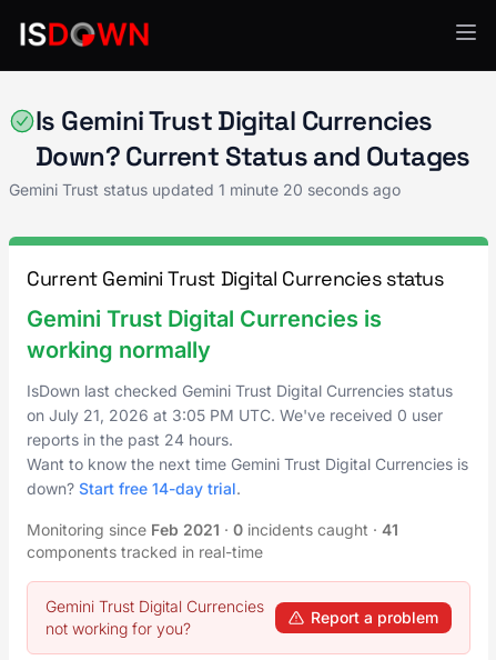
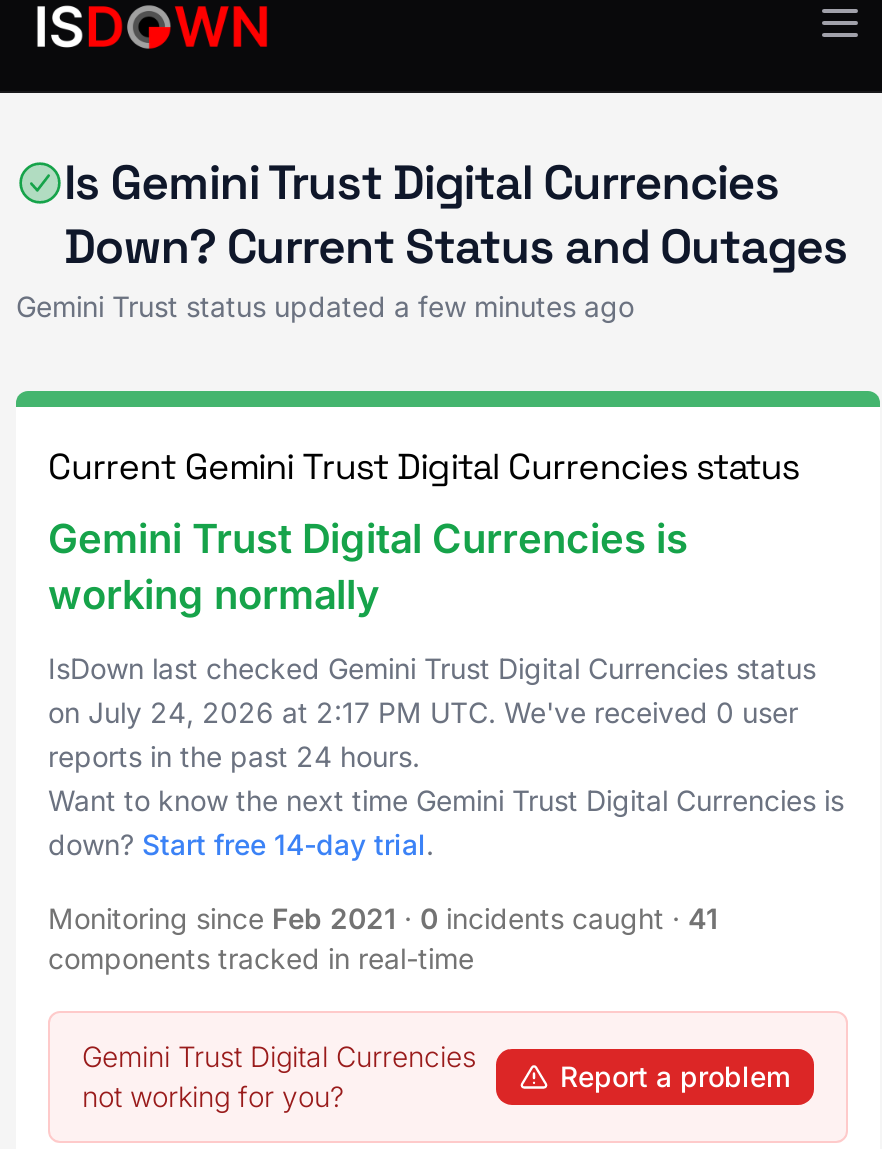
- Gemini Trust status updated 1 minute 20 seconds ago
+ Gemini Trust status updated a few minutes ago

- on July 21, 2026 at 3:05 PM UTC. We've received 0 user
+ on July 24, 2026 at 2:17 PM UTC. We've received 0 user
